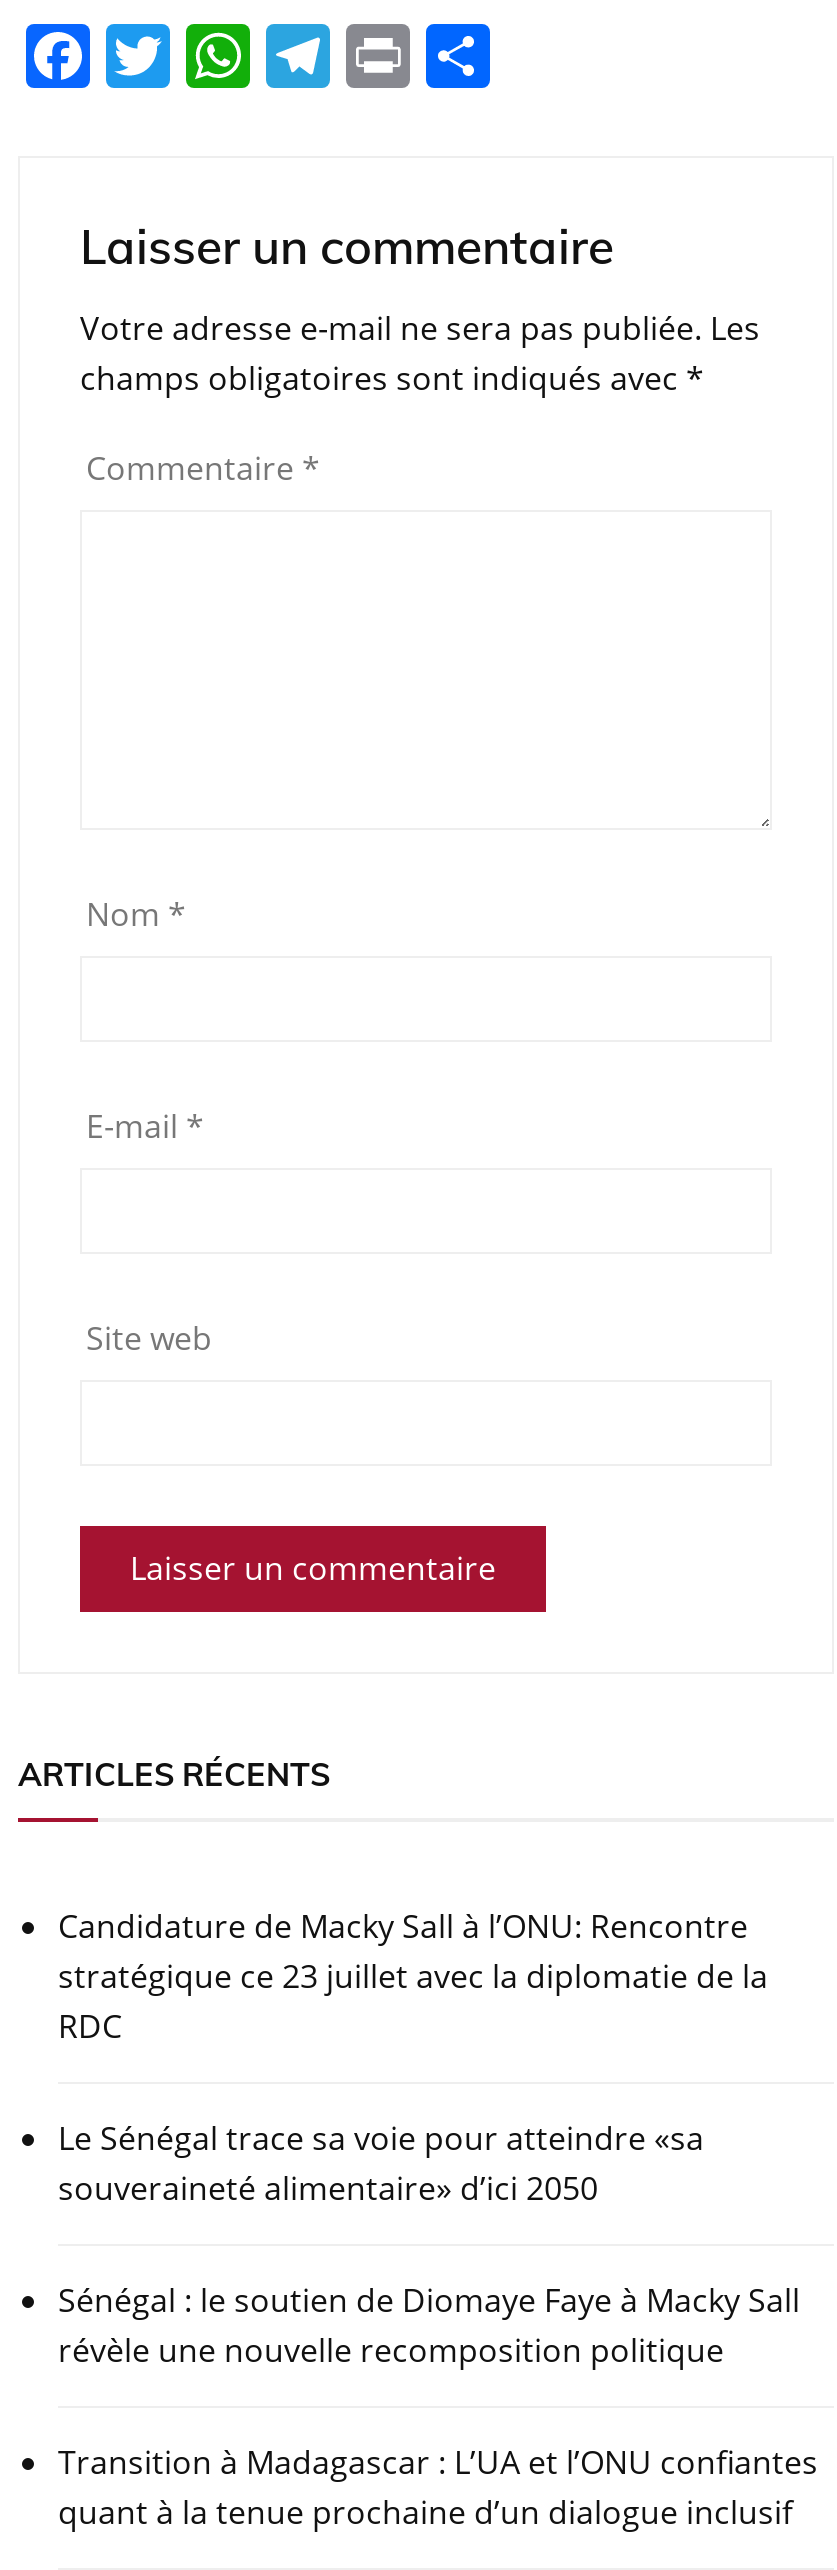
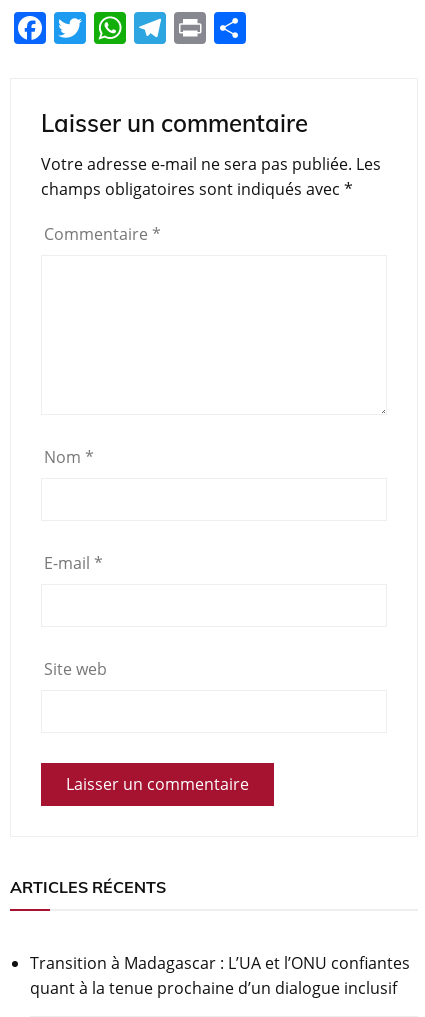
- Candidature de Macky Sall à l’ONU: Rencontre
- stratégique ce 23 juillet avec la diplomatie de la
- RDC
- Le Sénégal trace sa voie pour atteindre «sa
- souveraineté alimentaire» d’ici 2050
- Sénégal : le soutien de Diomaye Faye à Macky Sall
- révèle une nouvelle recomposition politique
